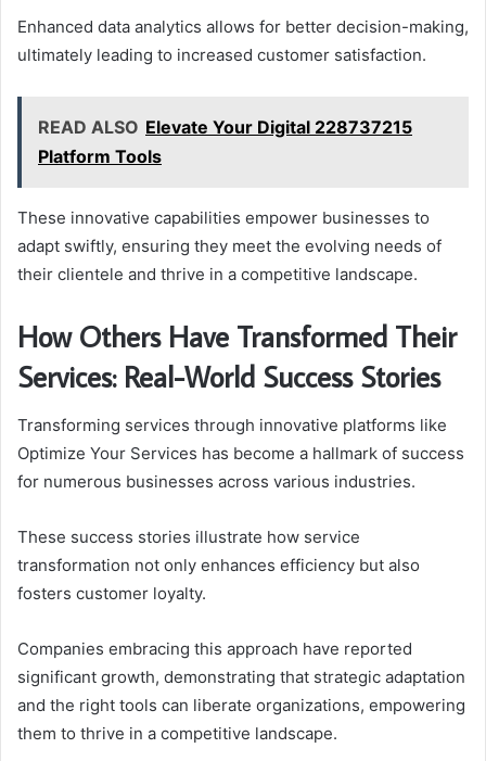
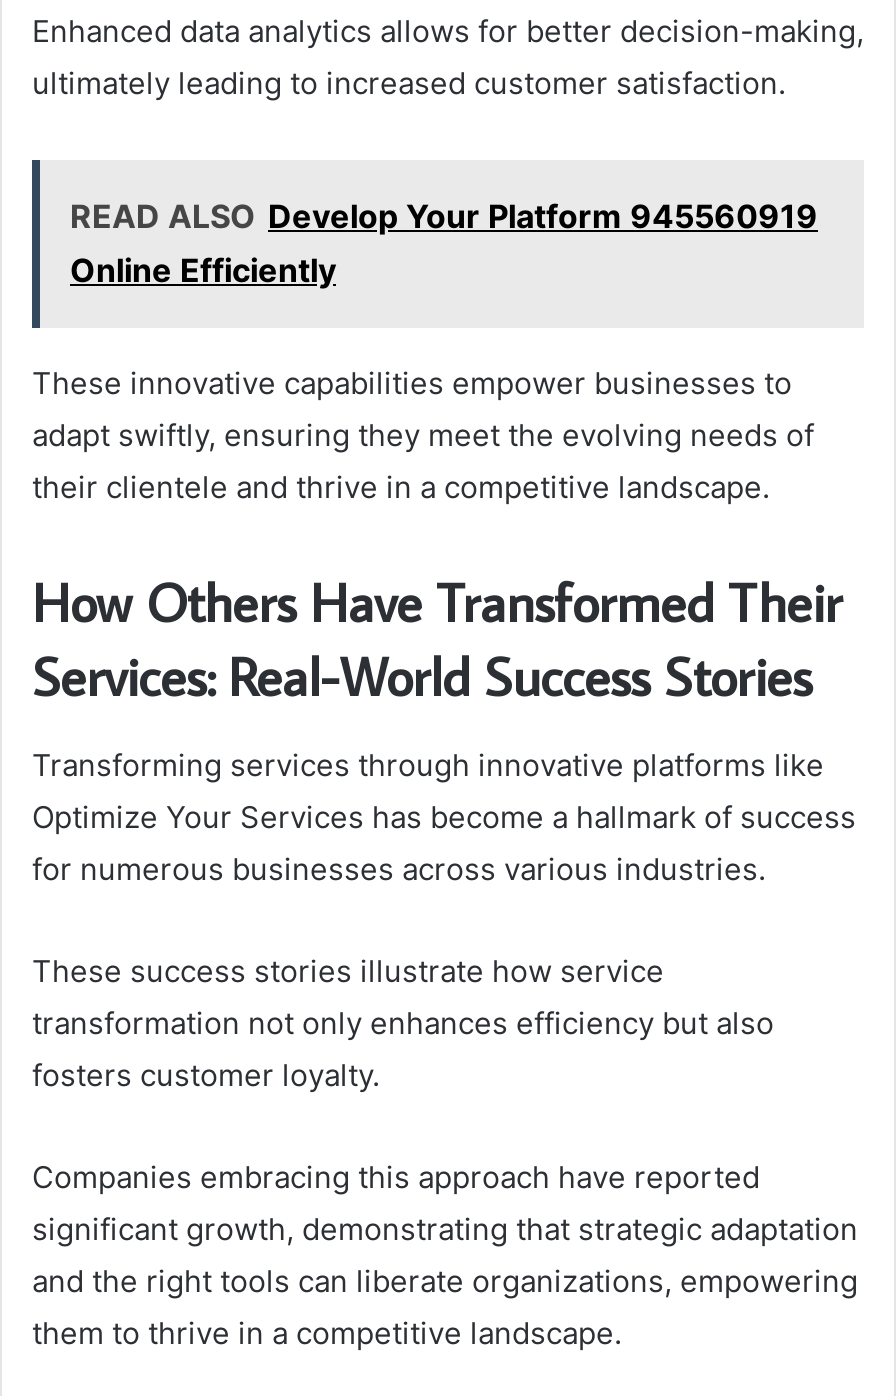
- READ ALSO Elevate Your Digital 228737215
- Platform Tools
+ READ ALSO Develop Your Platform 945560919
+ Online Efficiently
